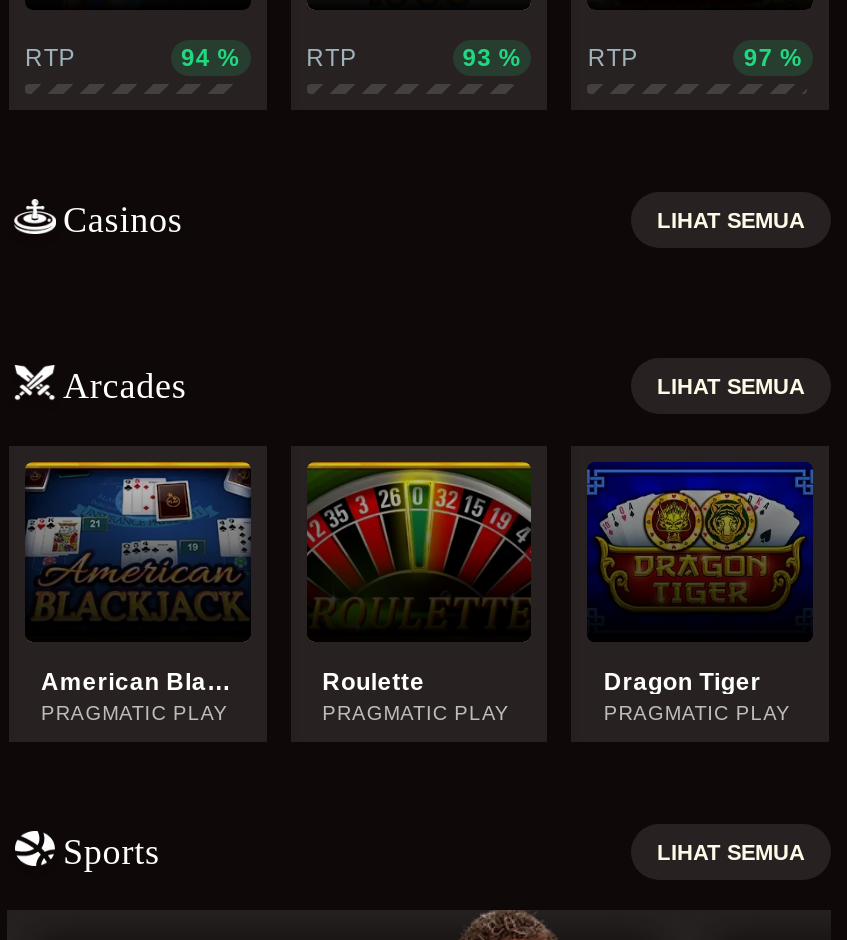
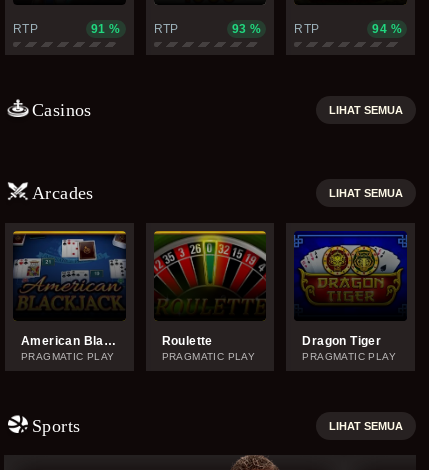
- 94%
+ 91%

- 97%
+ 94%
